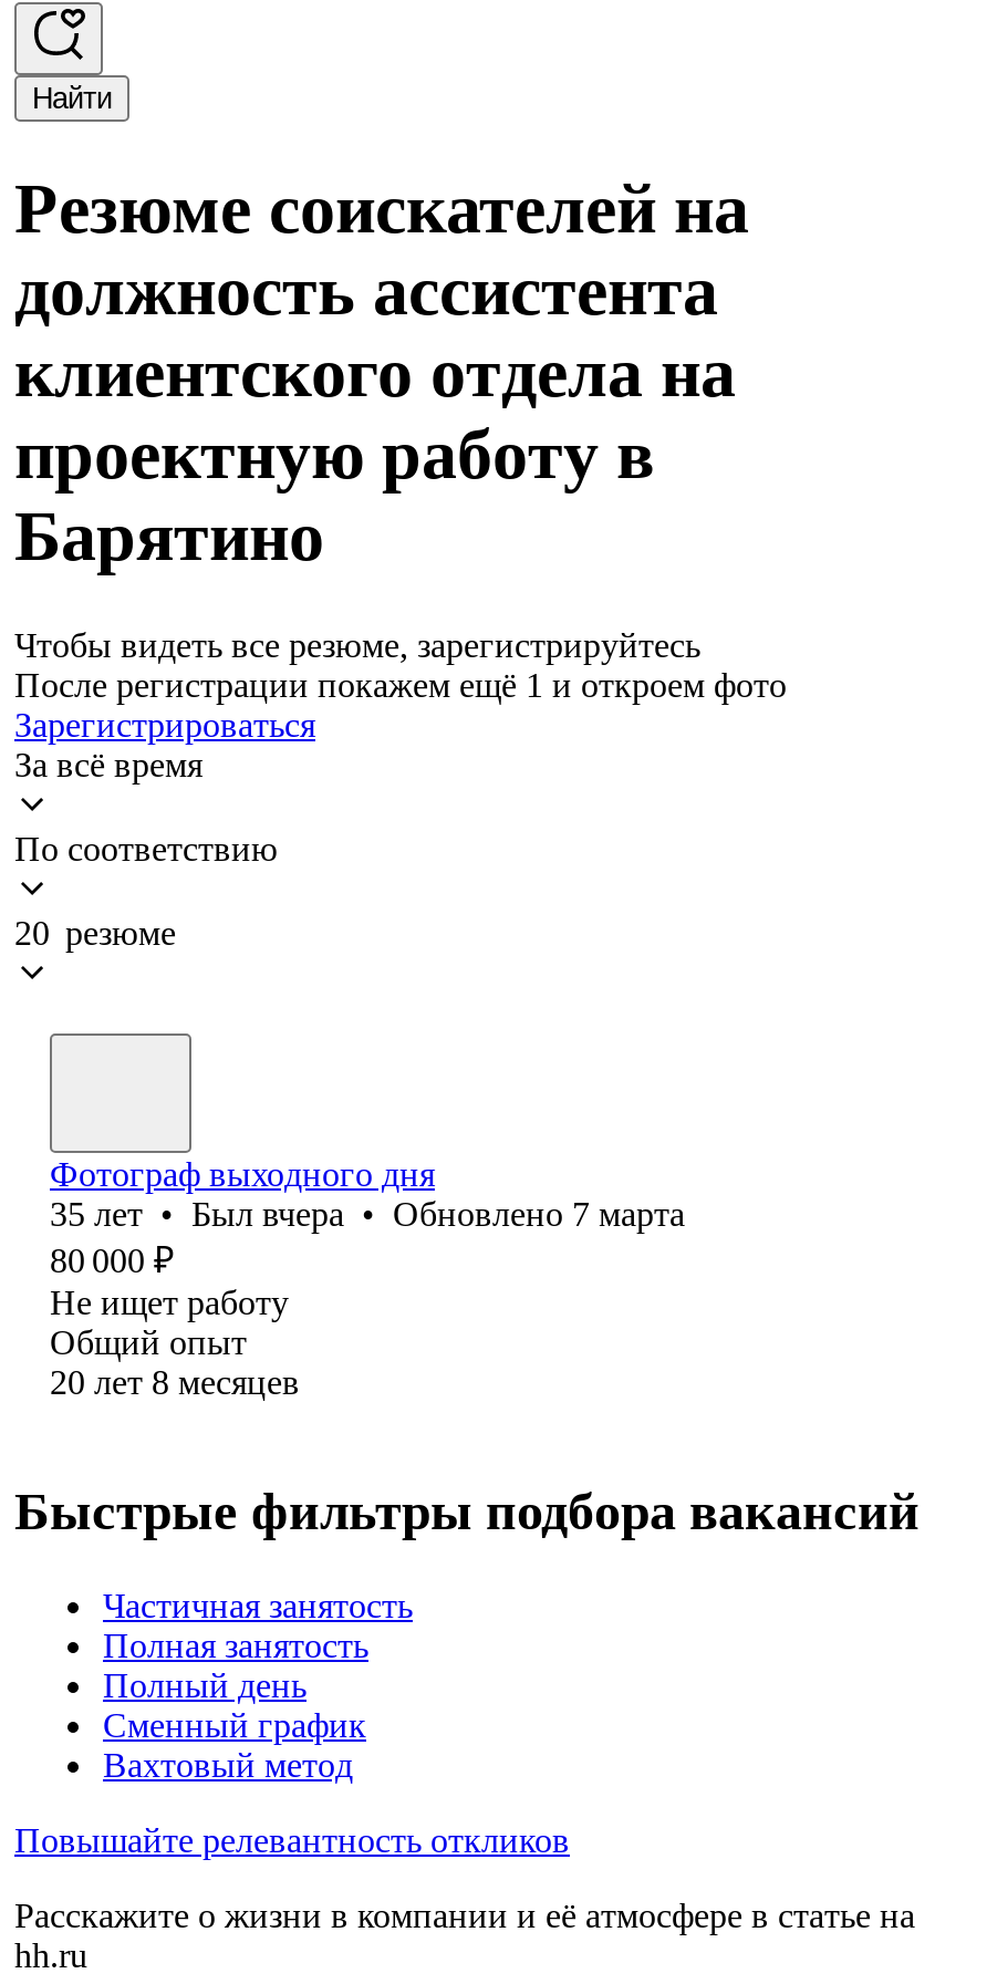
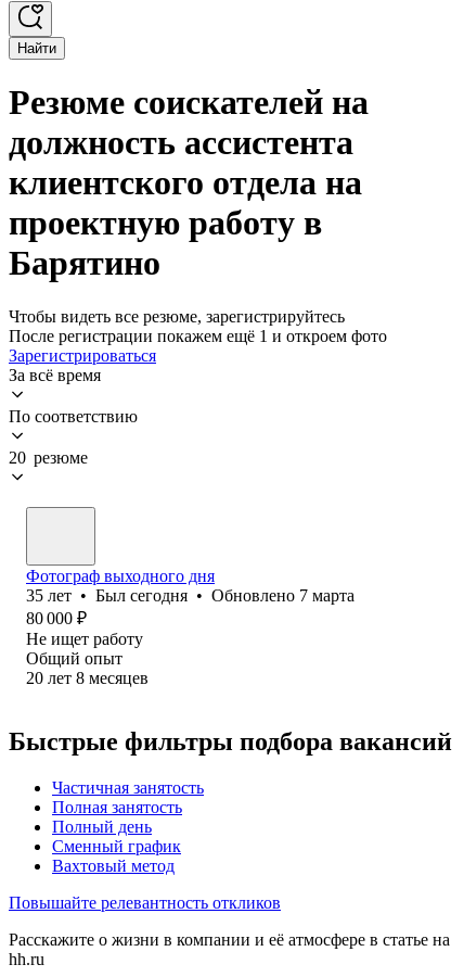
- 35 лет • Был вчера • Обновлено 7 марта
+ 35 лет • Был сегодня • Обновлено 7 марта
